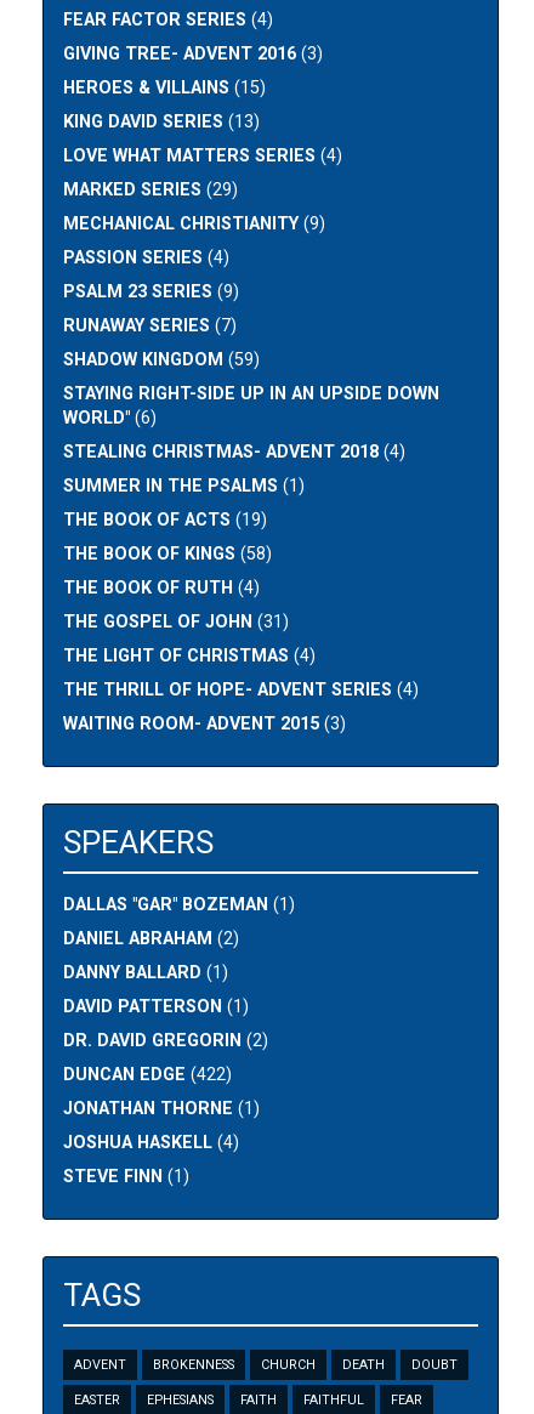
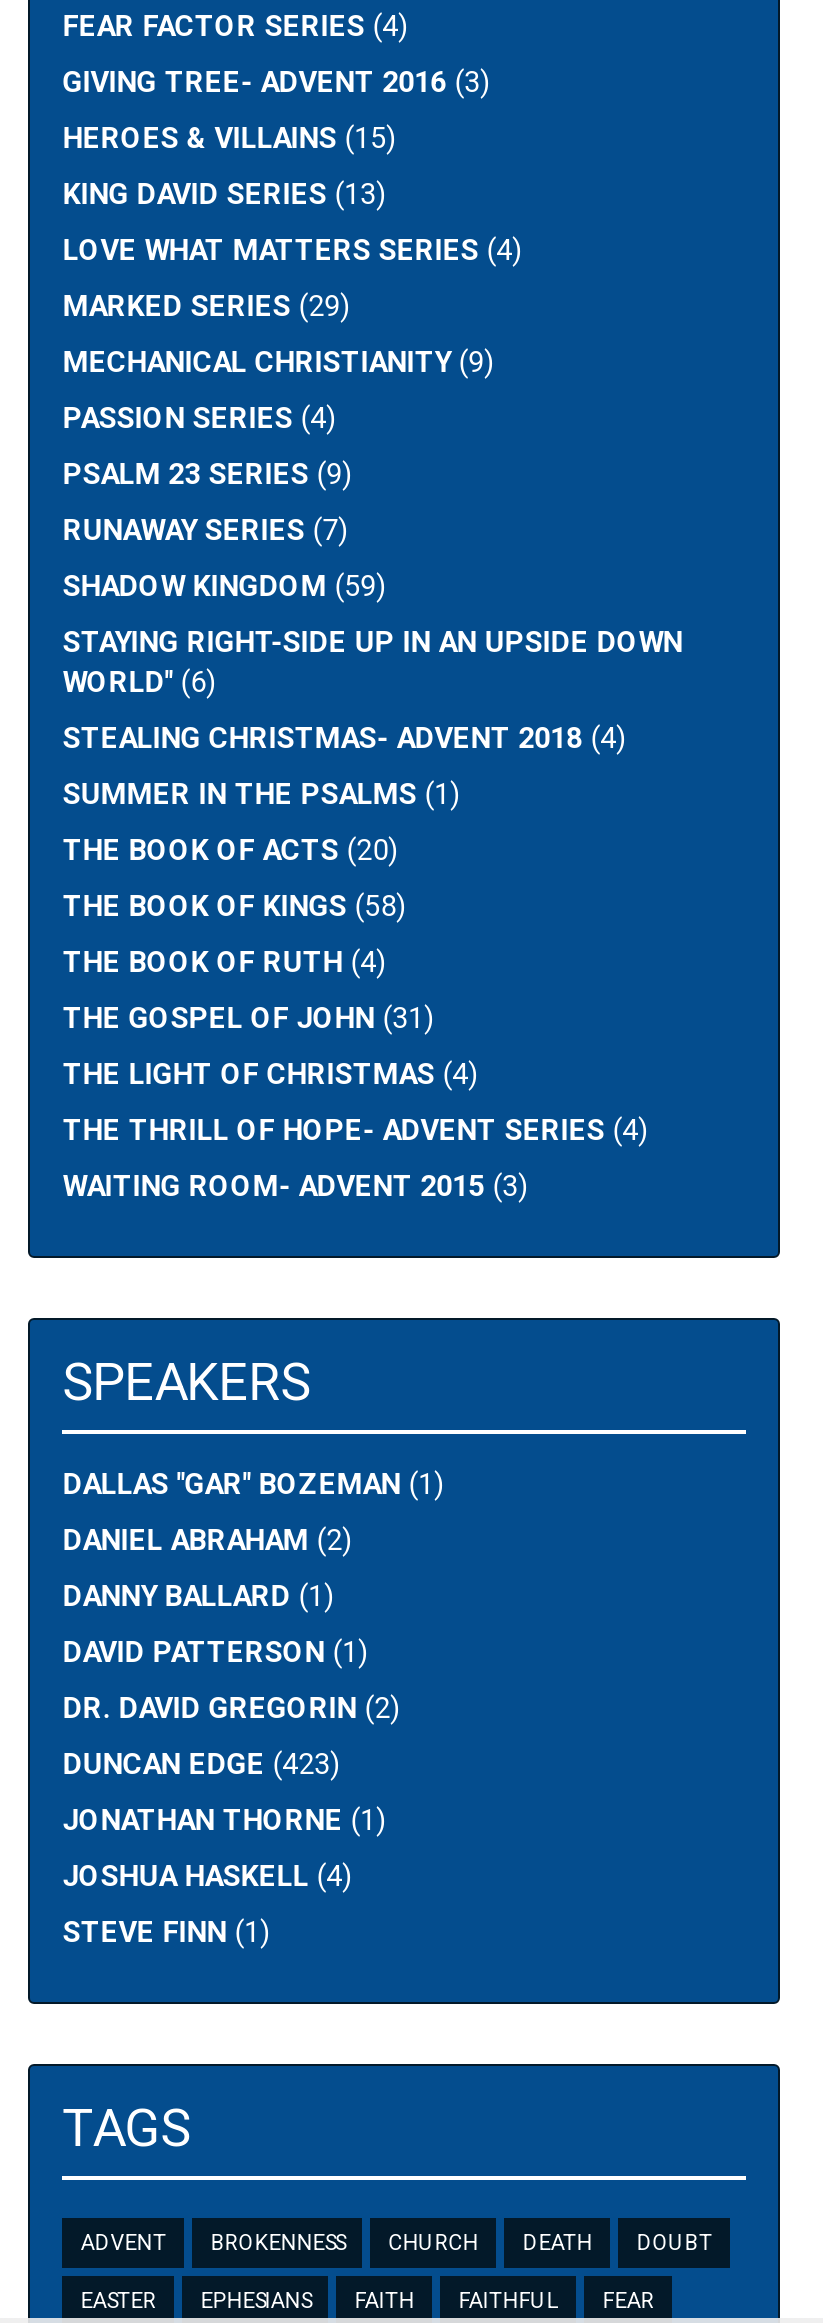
- THE BOOK OF ACTS (19)
+ THE BOOK OF ACTS (20)

- DUNCAN EDGE (422)
+ DUNCAN EDGE (423)
